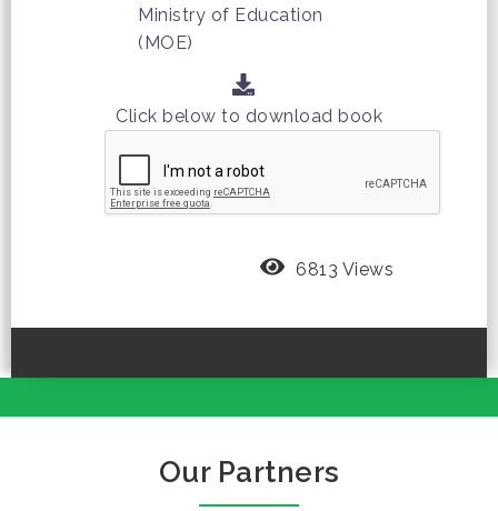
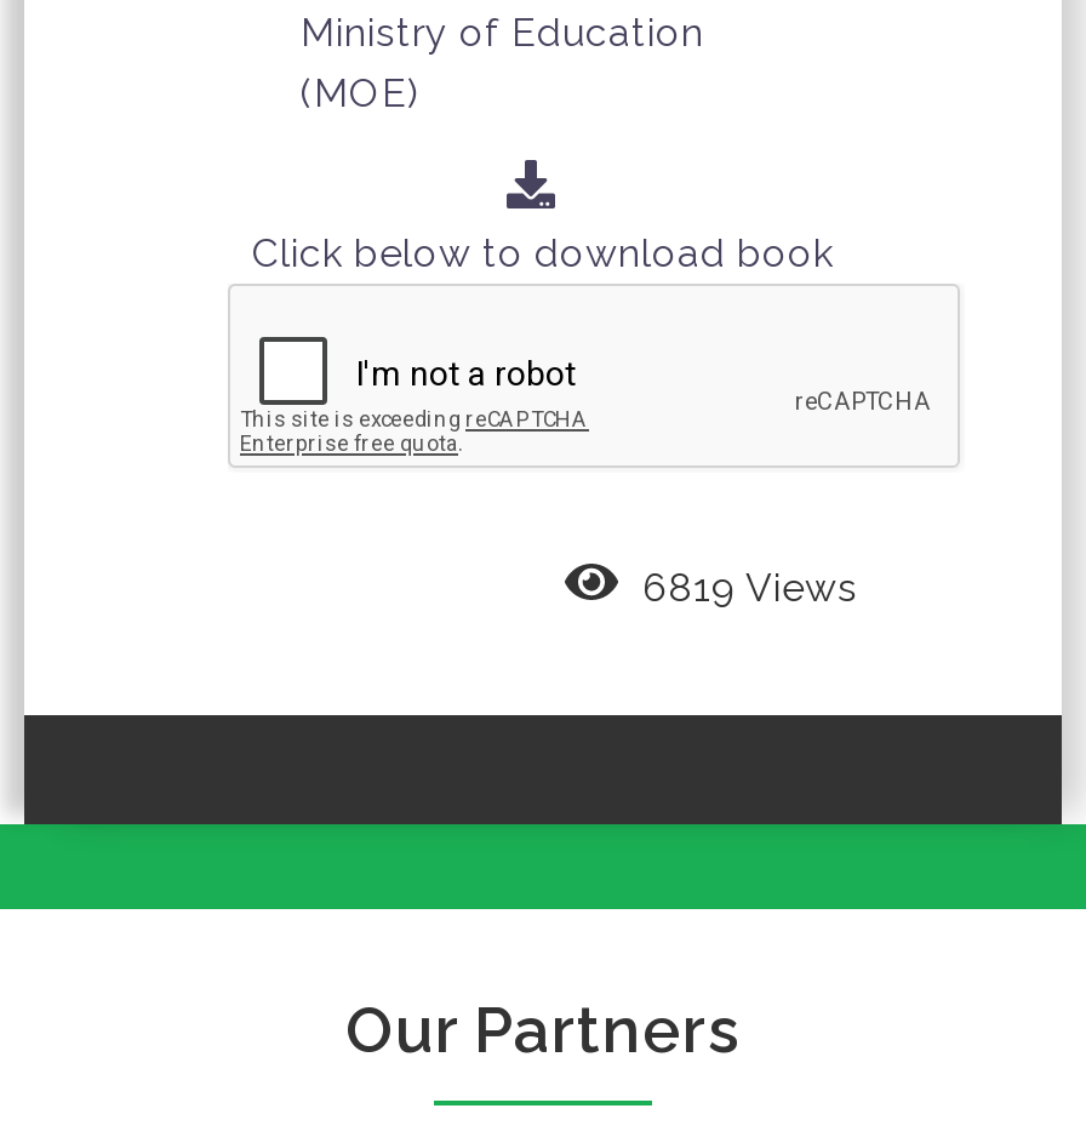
- 6813 Views
+ 6819 Views
